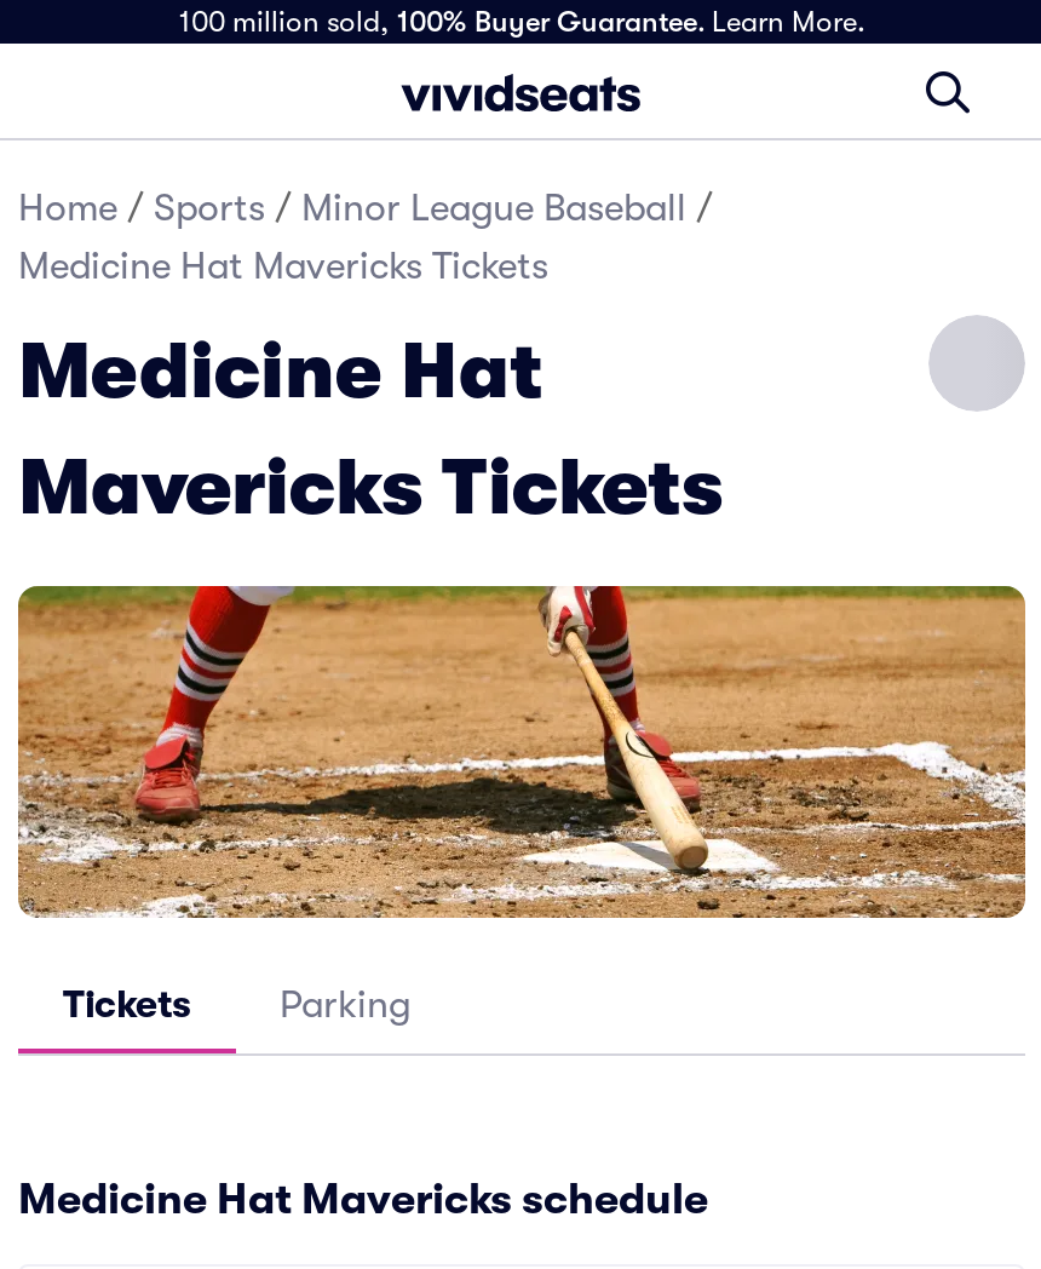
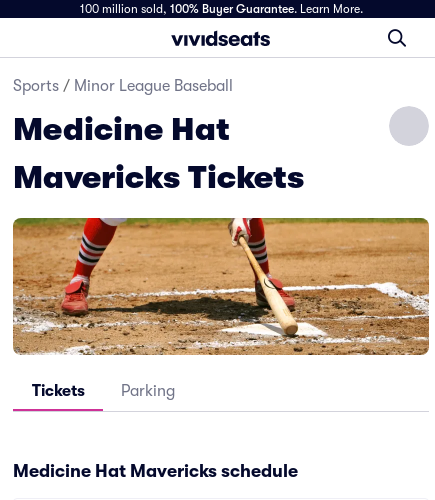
- Home / Sports / Minor League Baseball /
- Medicine Hat Mavericks Tickets
+ Sports / Minor League Baseball
